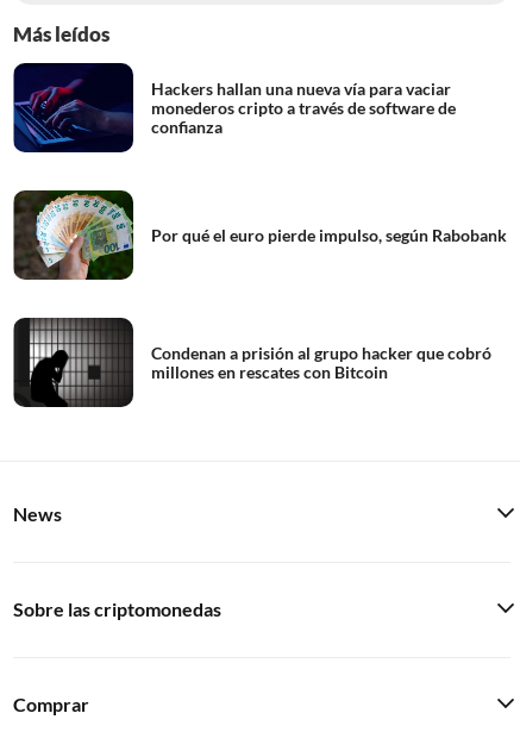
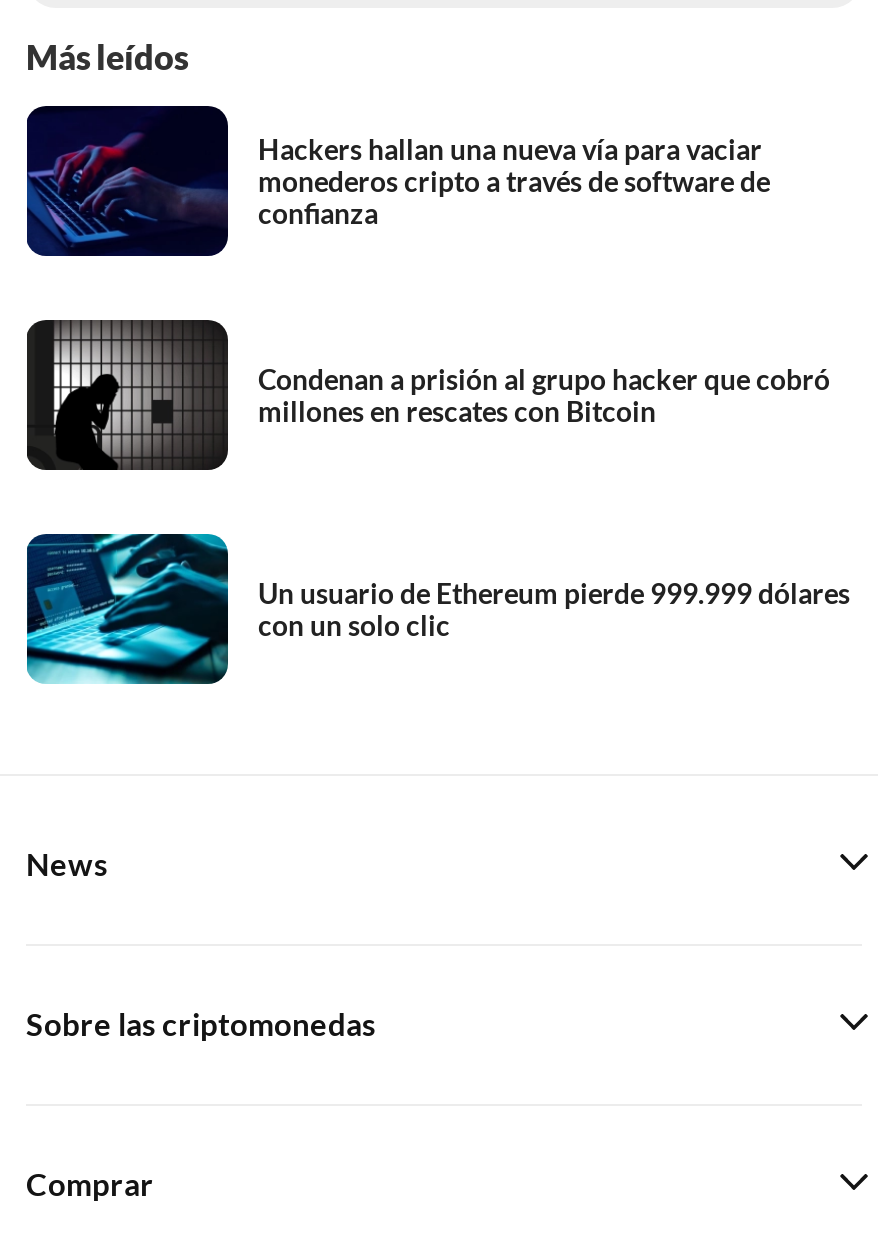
- [image]
- Por qué el euro pierde impulso, según Rabobank

moved up: [image] | Condenan a prisión al grupo hacker que cobró | millones en rescates con Bitcoin

+ [image]
+ Un usuario de Ethereum pierde 999.999 dólares
+ con un solo clic
